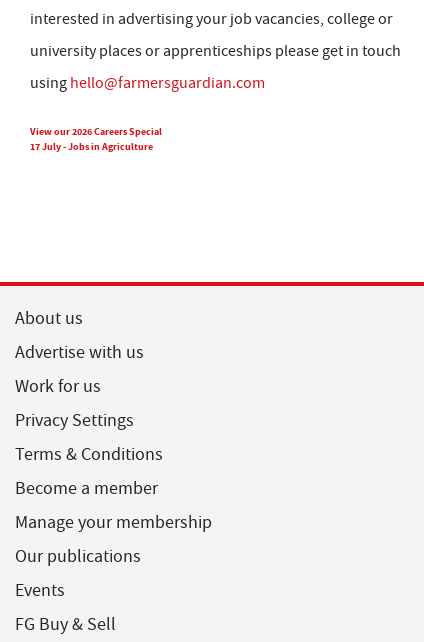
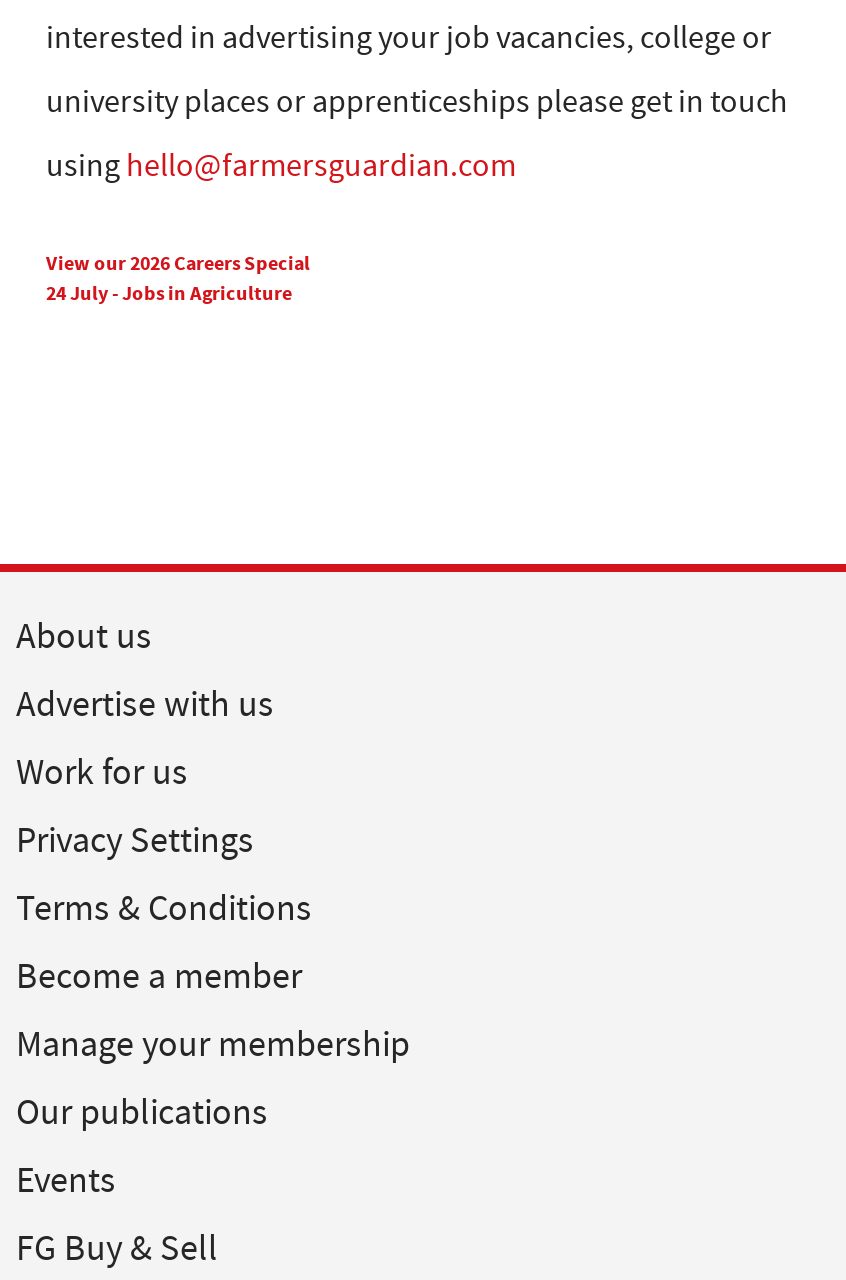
- 17 July - Jobs in Agriculture
+ 24 July - Jobs in Agriculture
